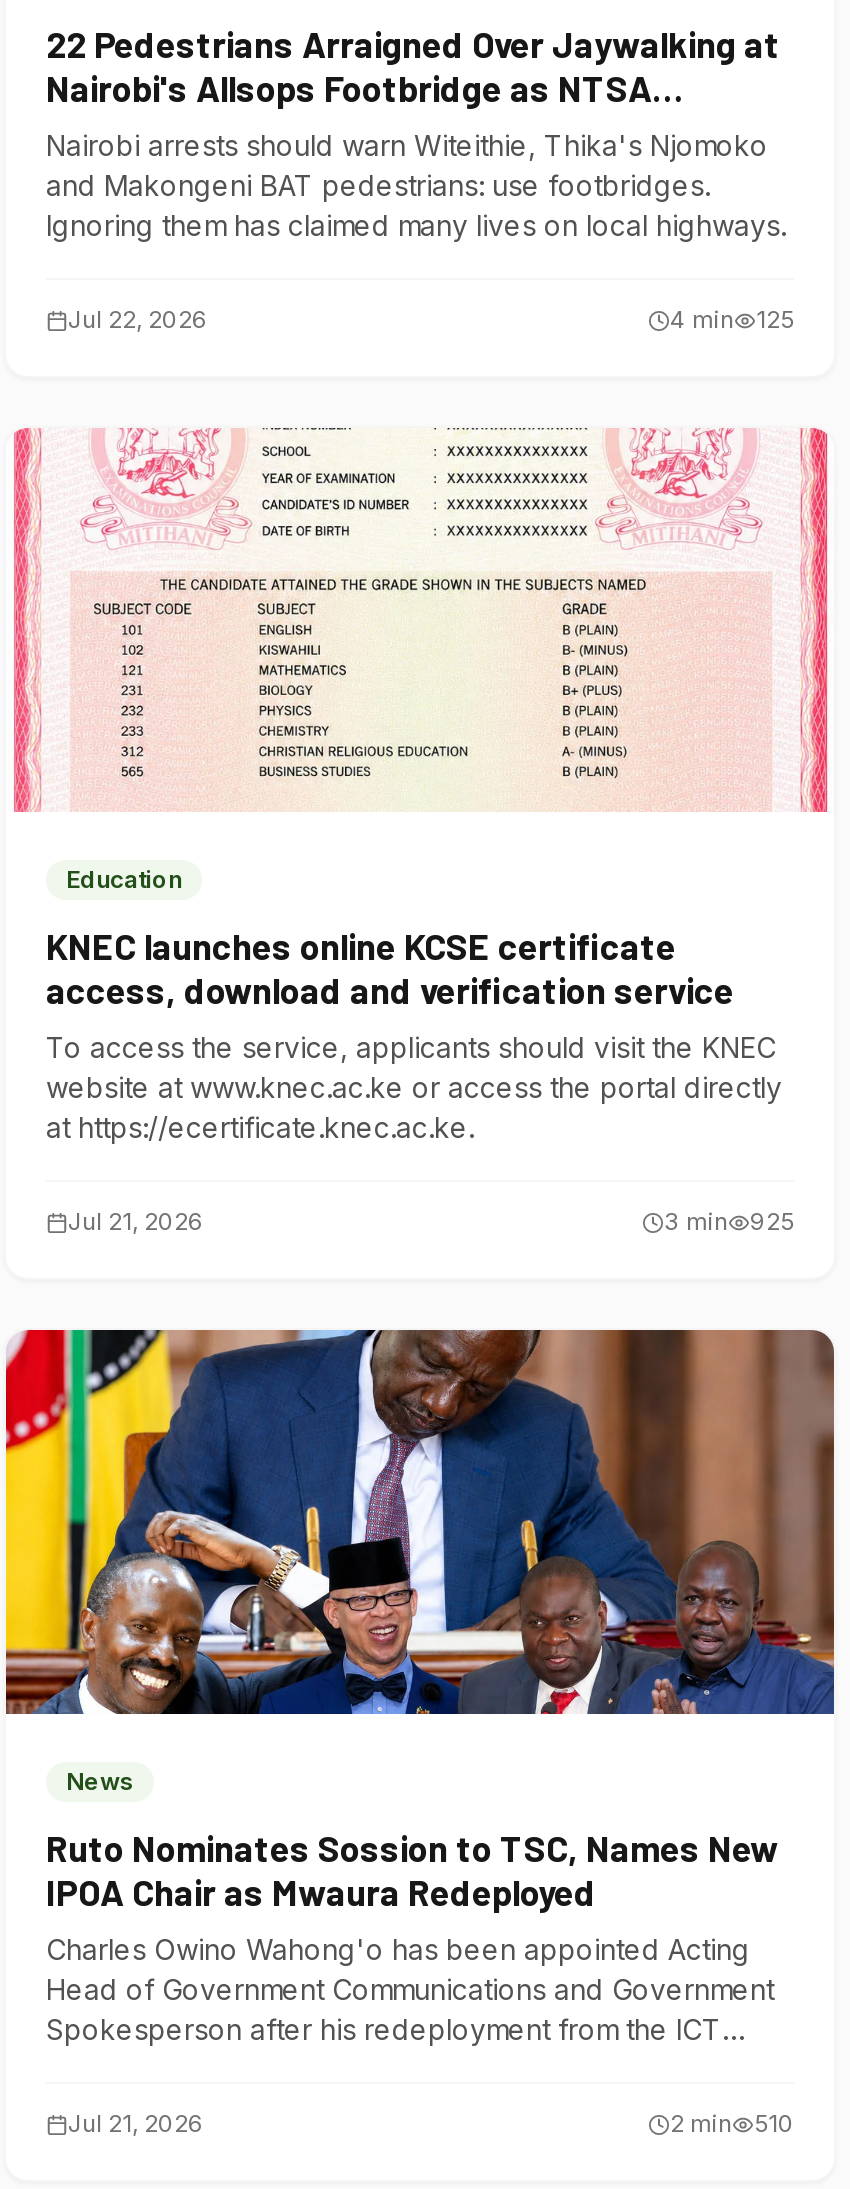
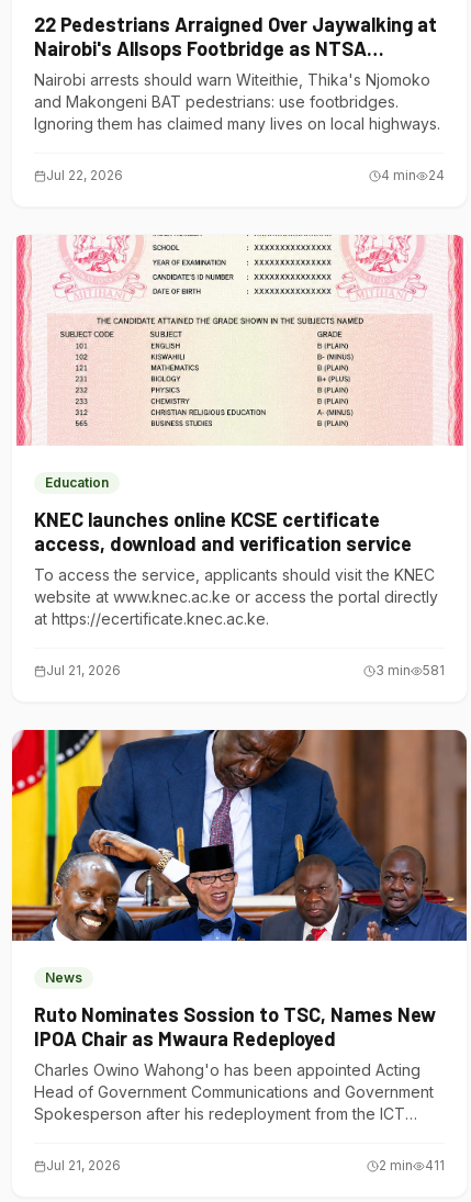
- 4 min 125
+ 4 min 24

- 3 min 925
+ 3 min 581

- 2 min 510
+ 2 min 411
